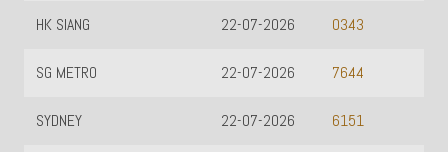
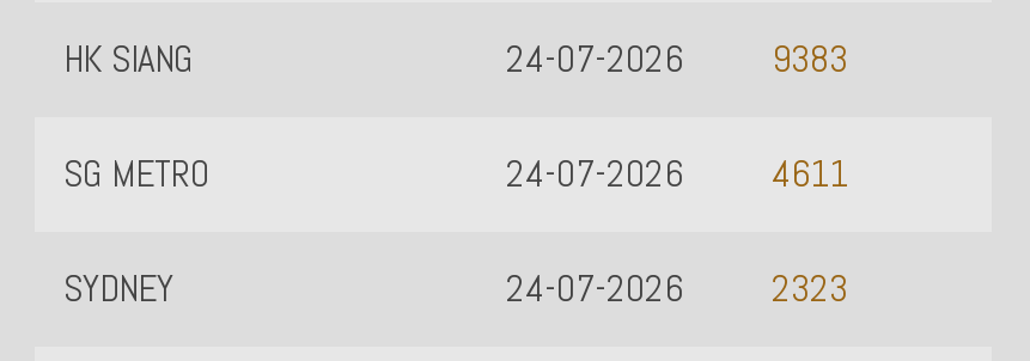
- 22-07-2026
+ 24-07-2026

- 0343
+ 9383

- 22-07-2026
+ 24-07-2026

- 7644
+ 4611

- 22-07-2026
+ 24-07-2026

- 6151
+ 2323
